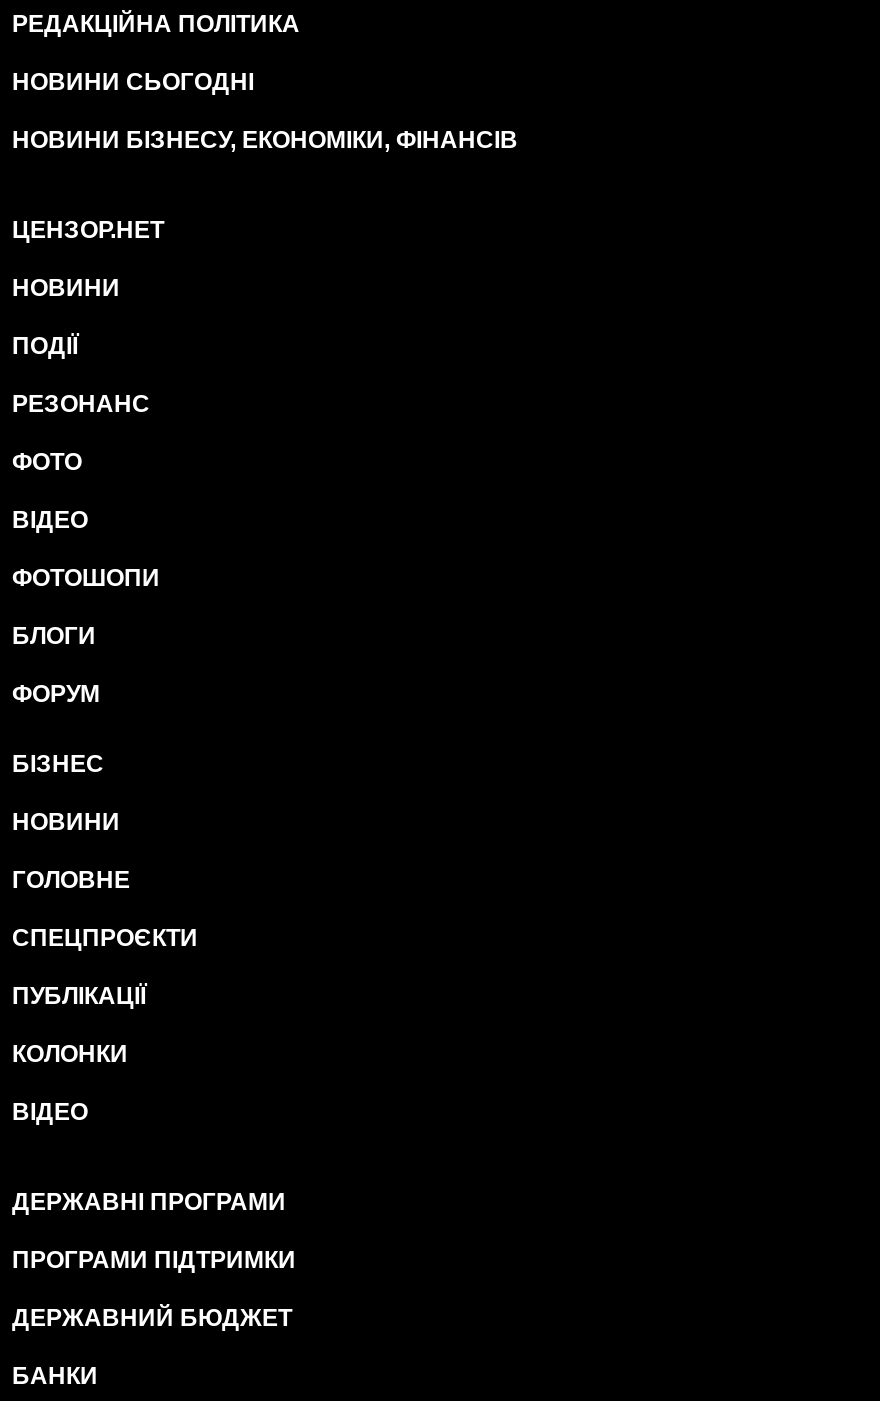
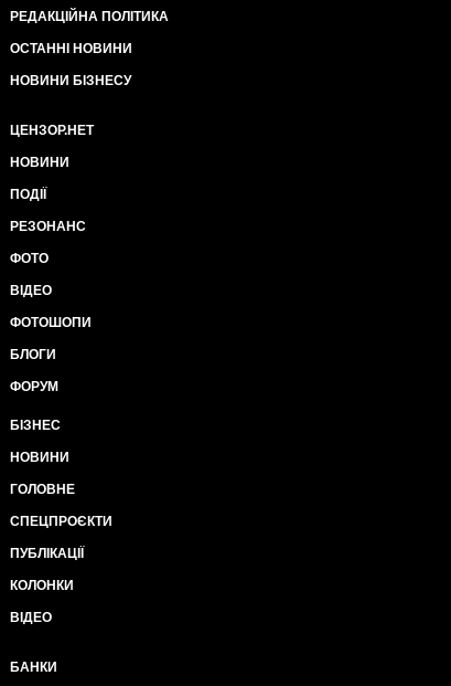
- НОВИНИ СЬОГОДНІ
+ ОСТАННІ НОВИНИ

- НОВИНИ БІЗНЕСУ, ЕКОНОМІКИ, ФІНАНСІВ
+ НОВИНИ БІЗНЕСУ

- ДЕРЖАВНІ ПРОГРАМИ
- ПРОГРАМИ ПІДТРИМКИ
- ДЕРЖАВНИЙ БЮДЖЕТ
